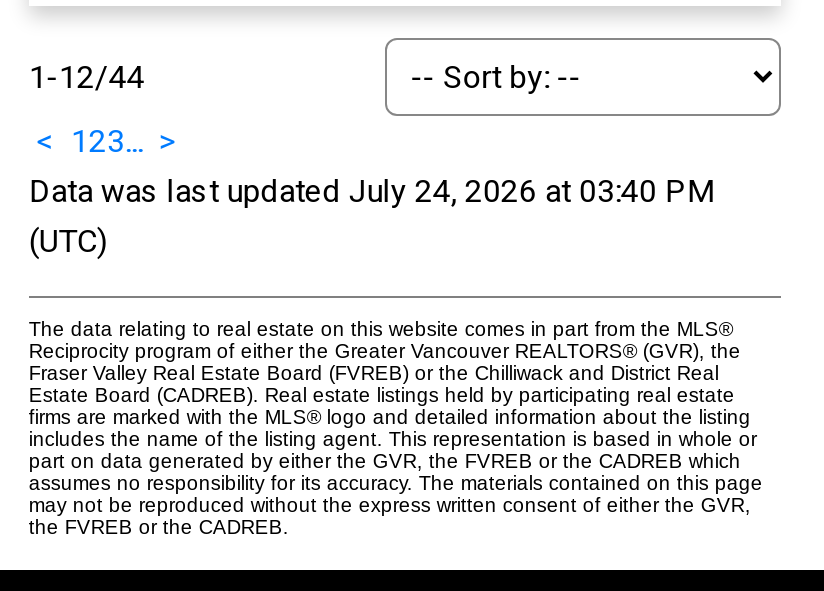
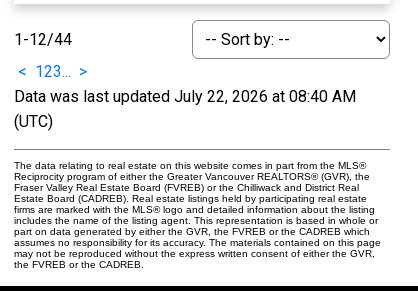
- Data was last updated July 24, 2026 at 03:40 PM
+ Data was last updated July 22, 2026 at 08:40 AM
